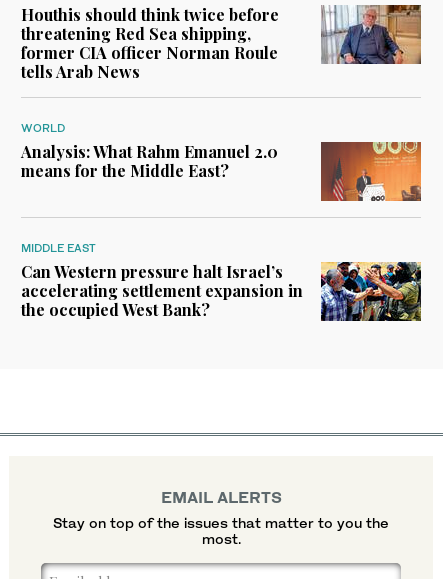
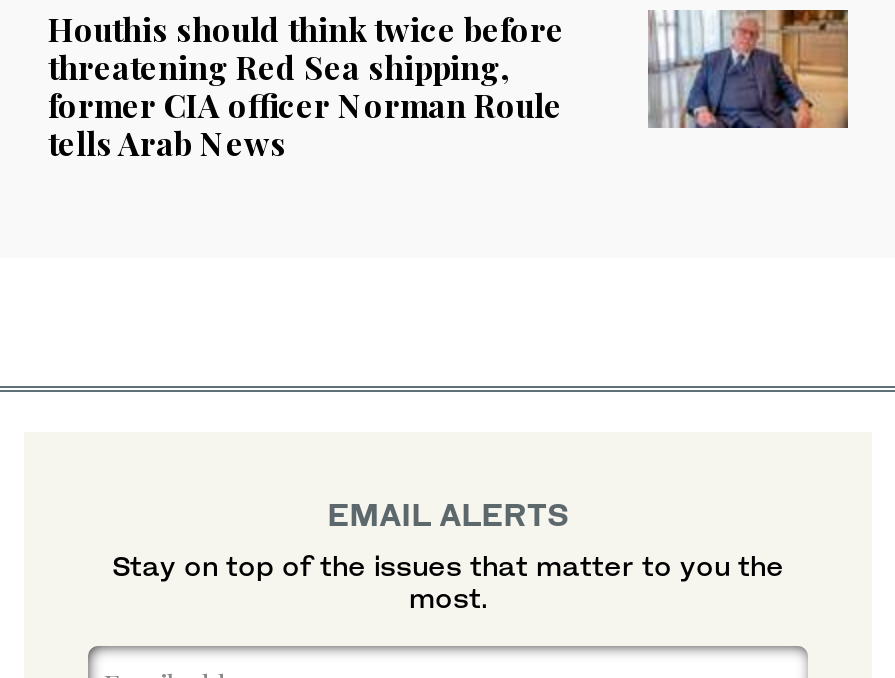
- WORLD
- Analysis: What Rahm Emanuel 2.0
- means for the Middle East?

- [image]

- [image]
- MIDDLE EAST
- Can Western pressure halt Israel’s
- accelerating settlement expansion in
- the occupied West Bank?
